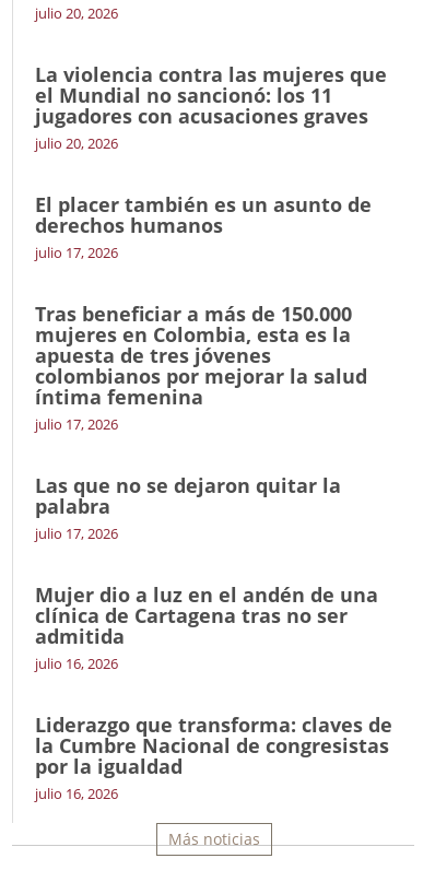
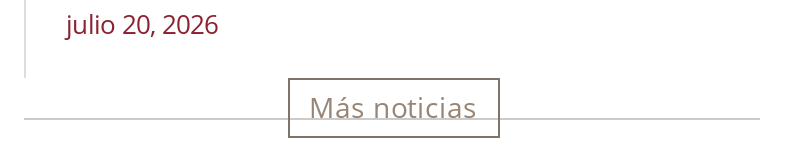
- La violencia contra las mujeres que
- el Mundial no sancionó: los 11
- jugadores con acusaciones graves
- julio 20, 2026
- El placer también es un asunto de
- derechos humanos
- julio 17, 2026
- Tras beneficiar a más de 150.000
- mujeres en Colombia, esta es la
- apuesta de tres jóvenes
- colombianos por mejorar la salud
- íntima femenina
- julio 17, 2026
- Las que no se dejaron quitar la
- palabra
- julio 17, 2026
- Mujer dio a luz en el andén de una
- clínica de Cartagena tras no ser
- admitida
- julio 16, 2026
- Liderazgo que transforma: claves de
- la Cumbre Nacional de congresistas
- por la igualdad
- julio 16, 2026
